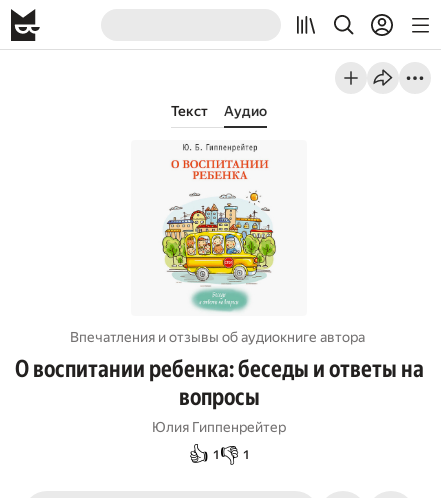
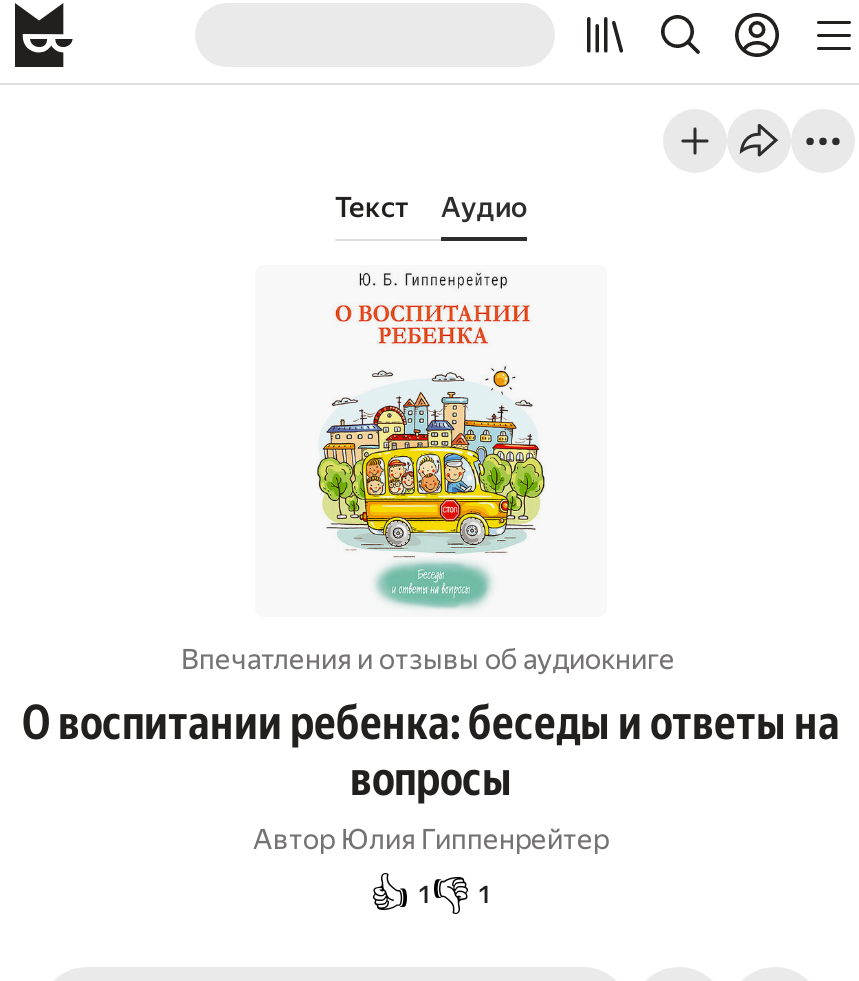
- Впечатления и отзывы об aудиокниге автора
+ Впечатления и отзывы об aудиокниге

- Юлия Гиппенрейтер
+ Автор Юлия Гиппенрейтер
